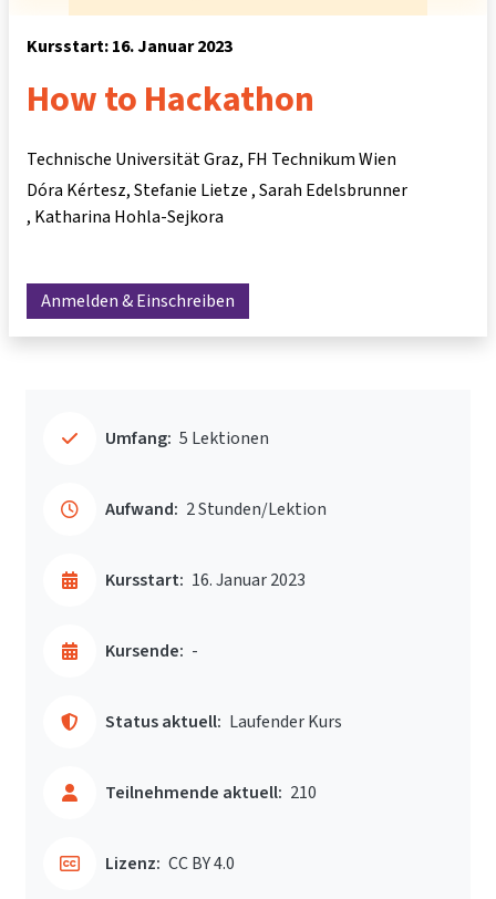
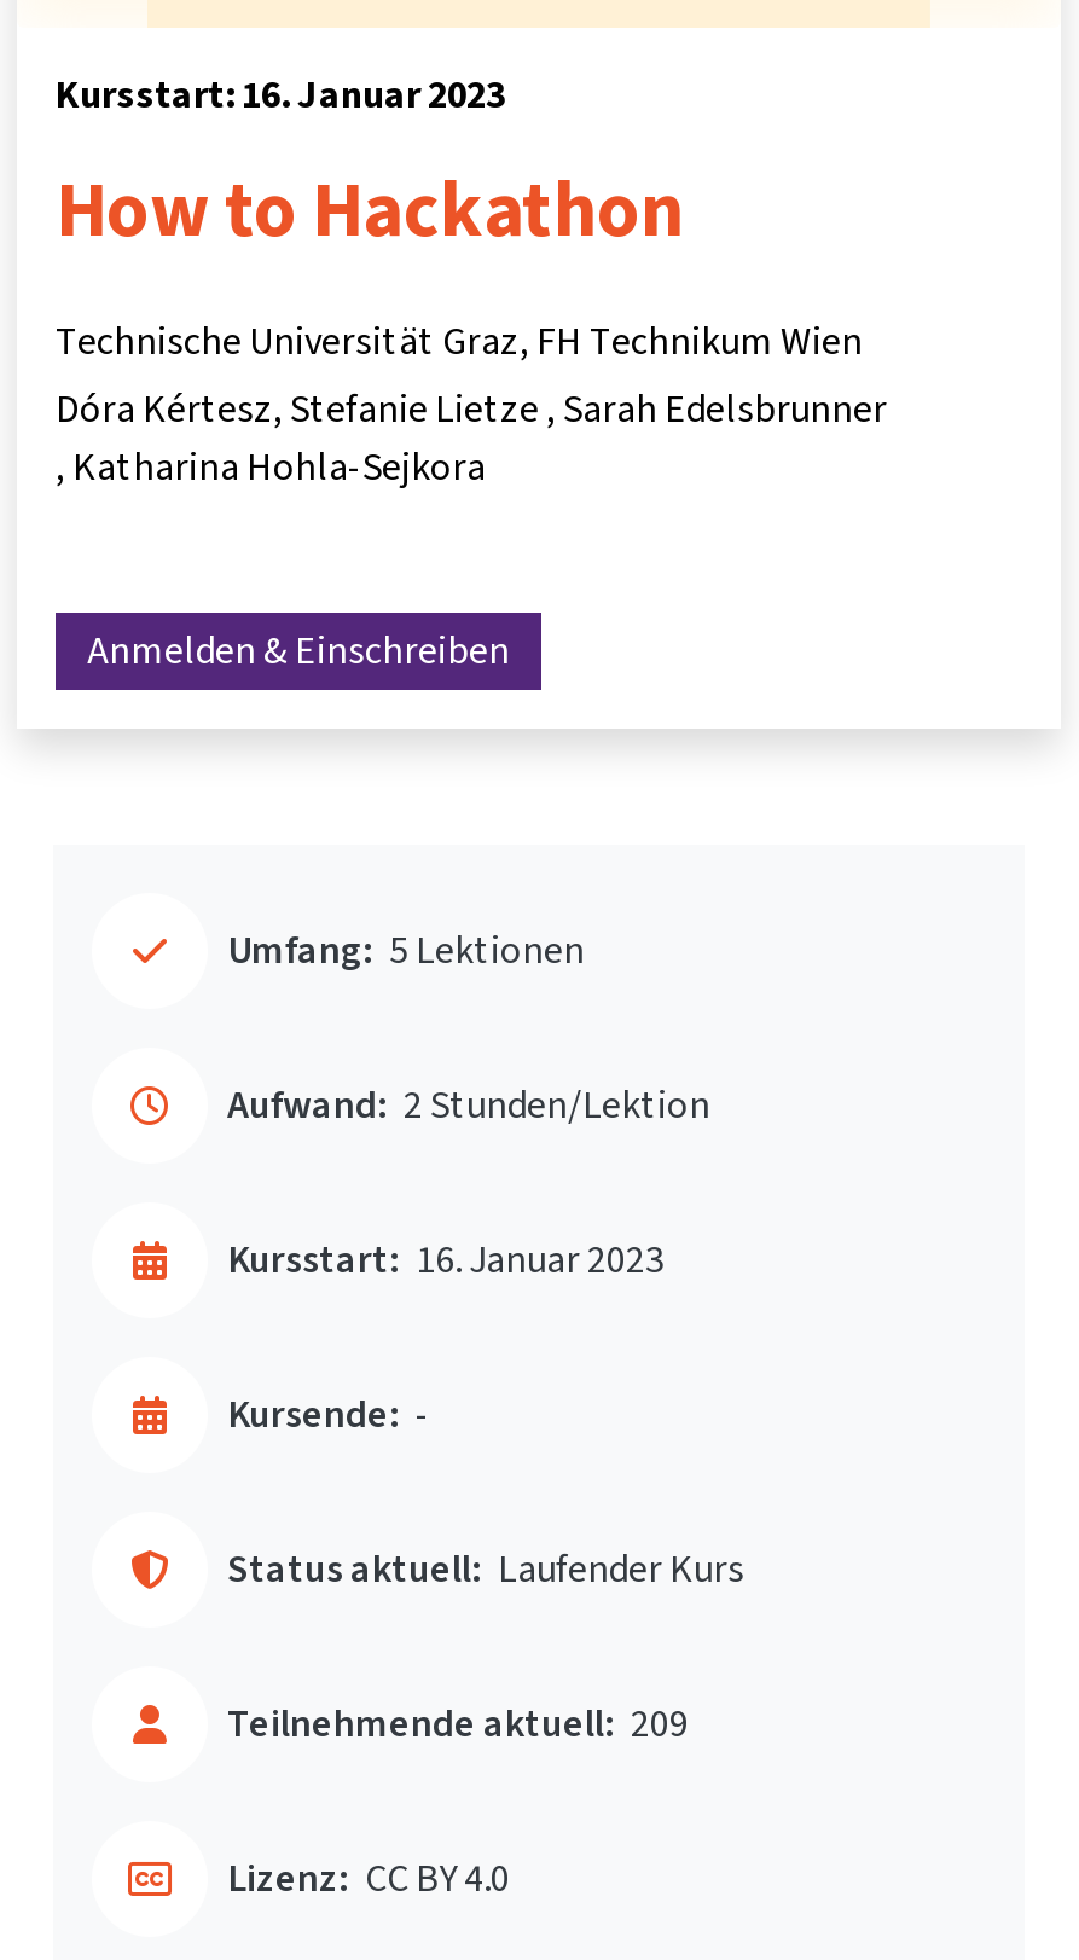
- Teilnehmende aktuell: 210
+ Teilnehmende aktuell: 209
